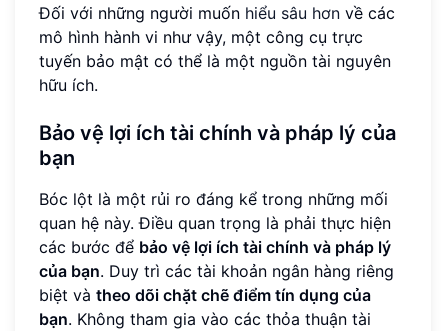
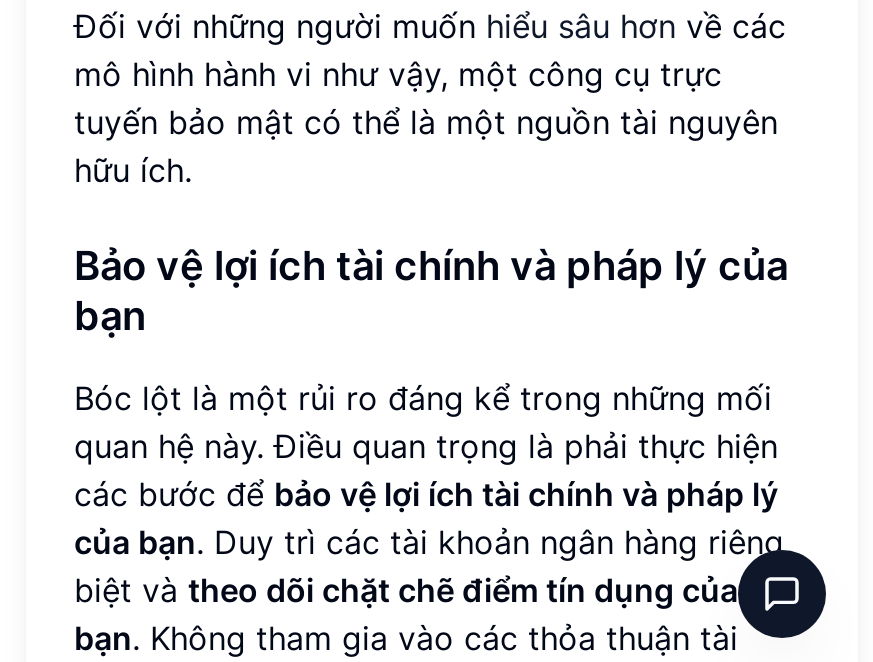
+ [image]
